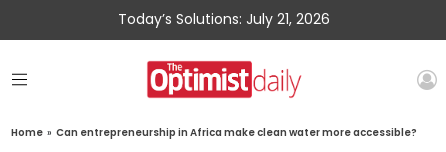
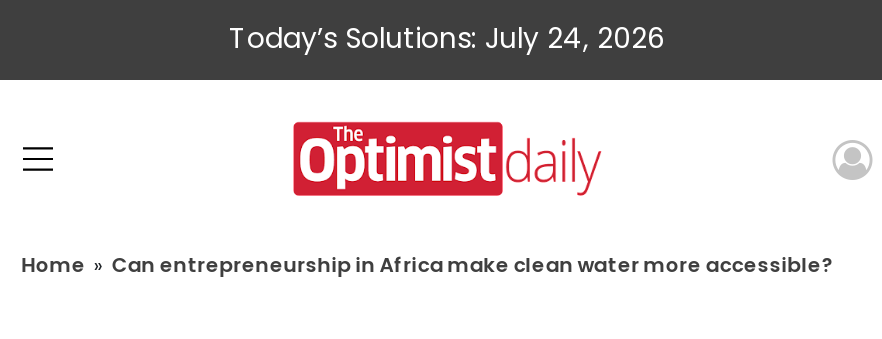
- Today’s Solutions: July 21, 2026
+ Today’s Solutions: July 24, 2026
